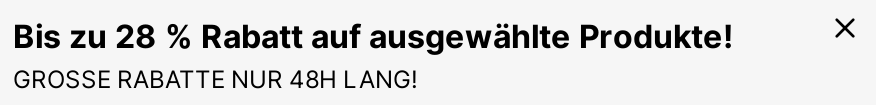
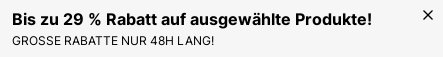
- Bis zu 28 % Rabatt auf ausgewählte Produkte!
+ Bis zu 29 % Rabatt auf ausgewählte Produkte!
